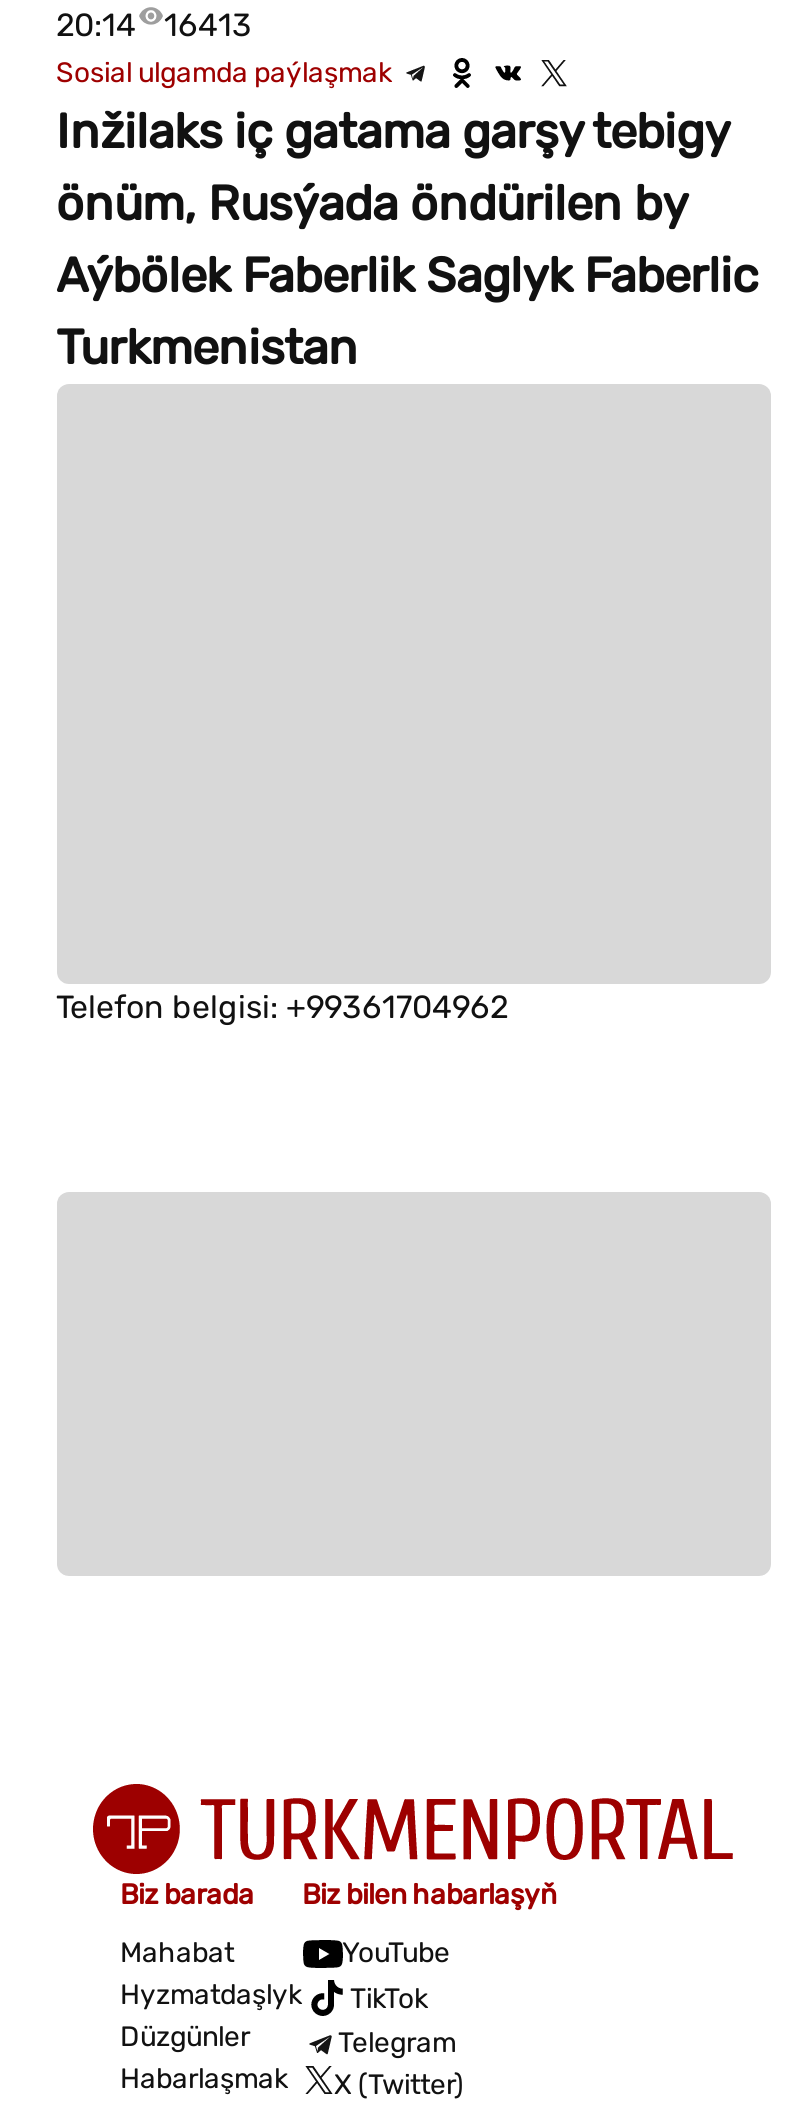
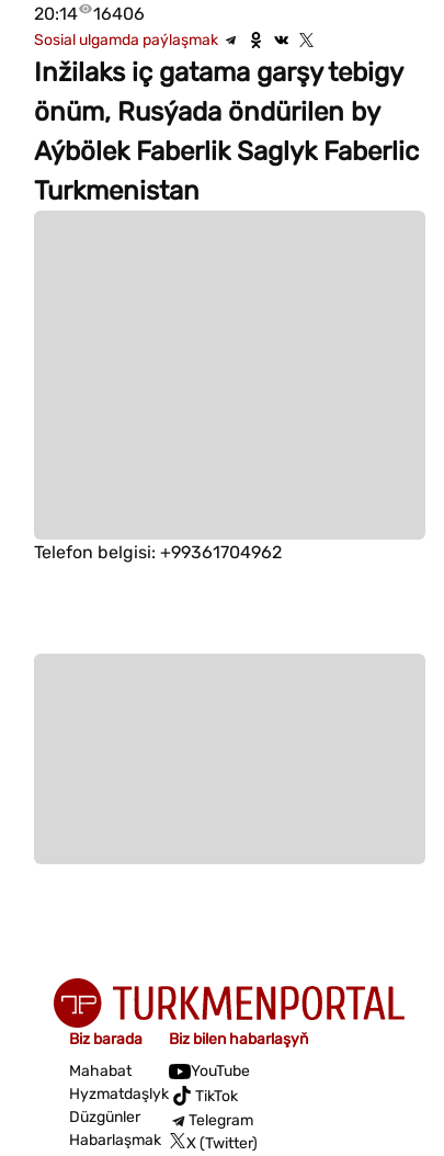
- 20:14 16413
+ 20:14 16406
